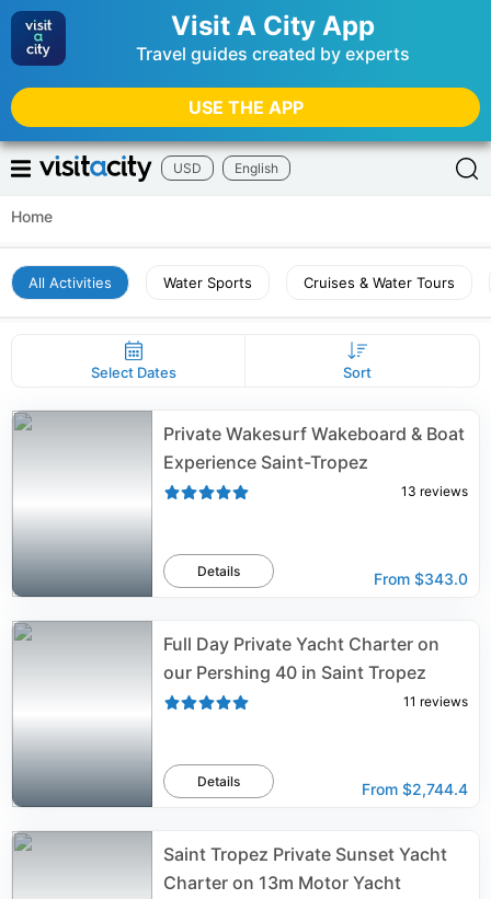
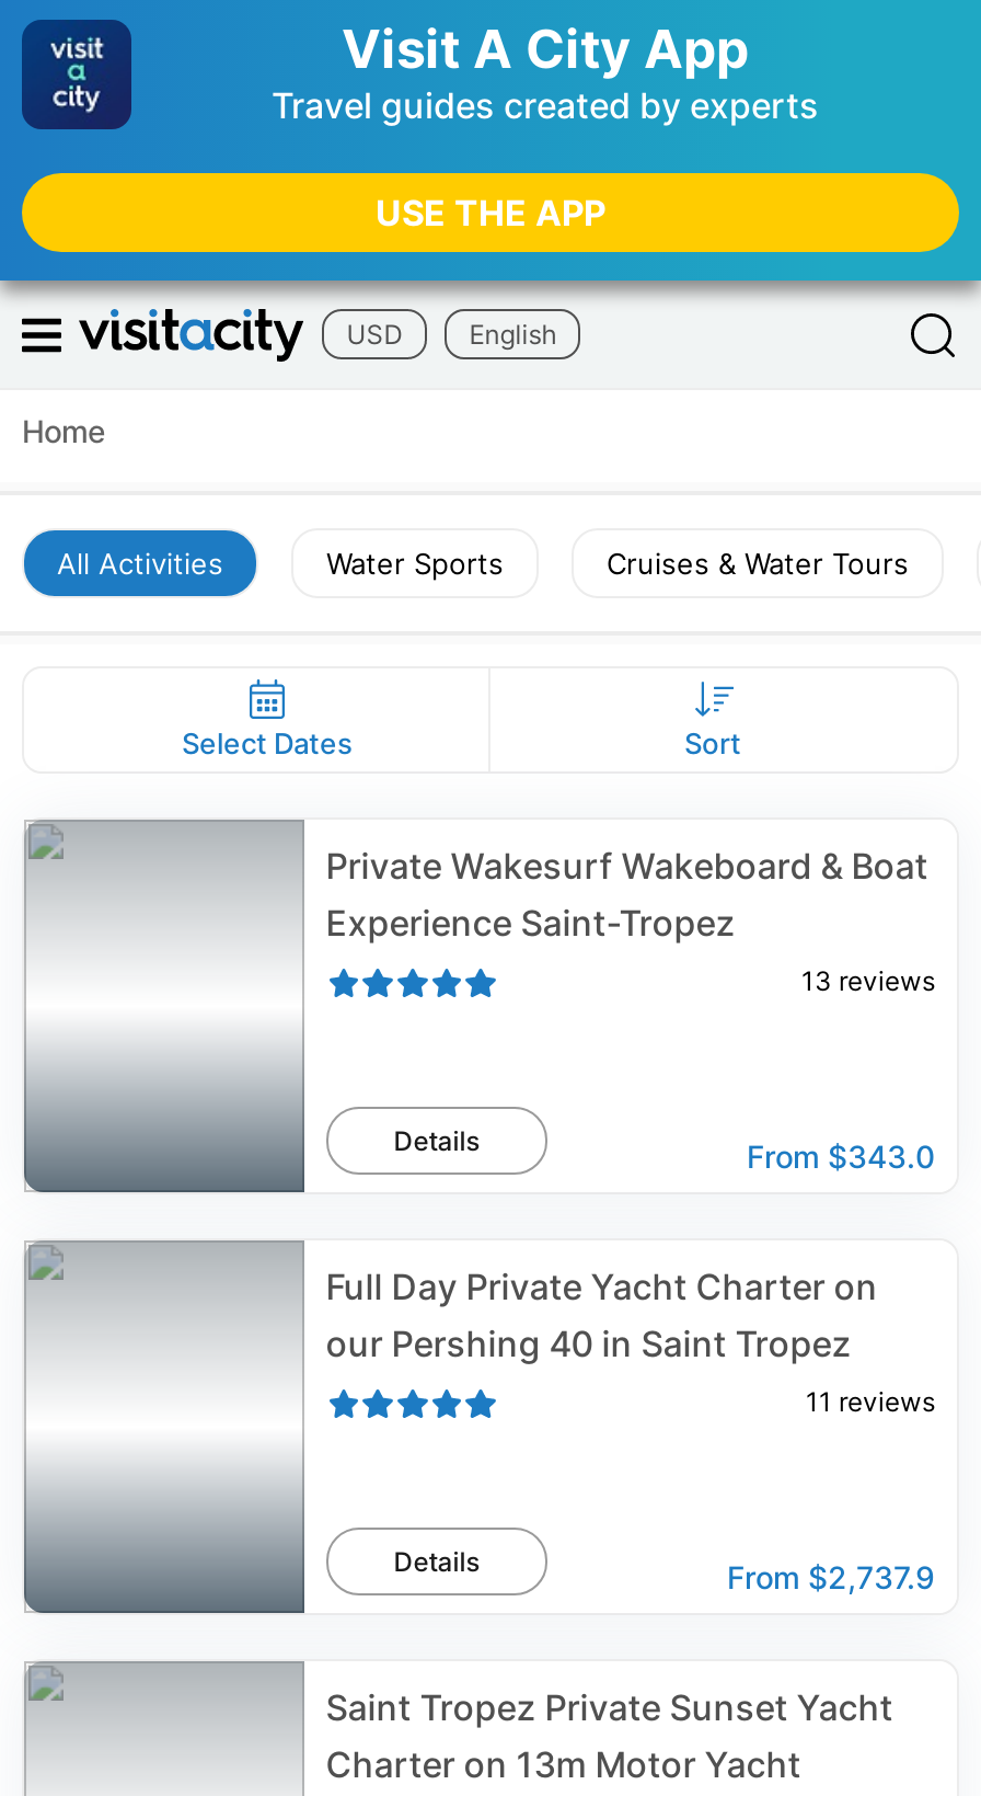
- From $2,744.4
+ From $2,737.9
